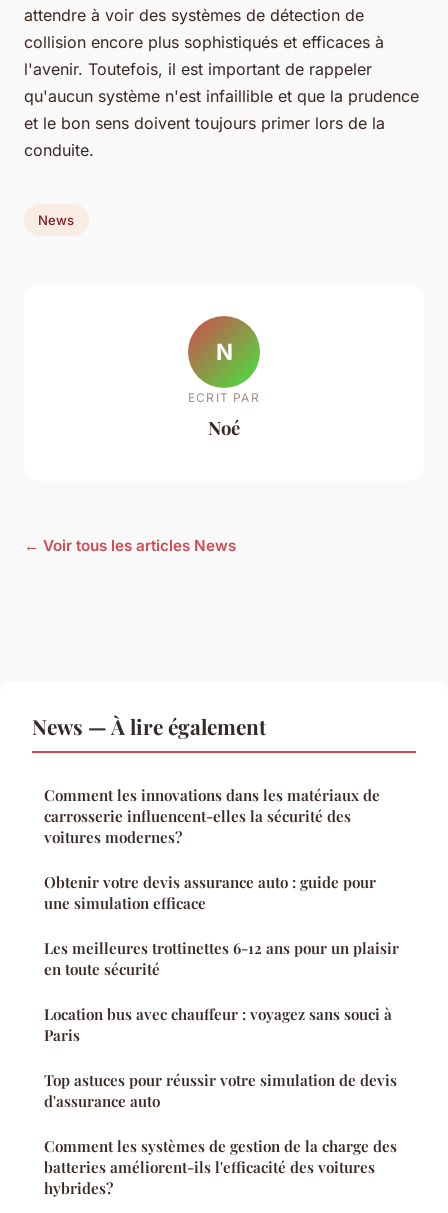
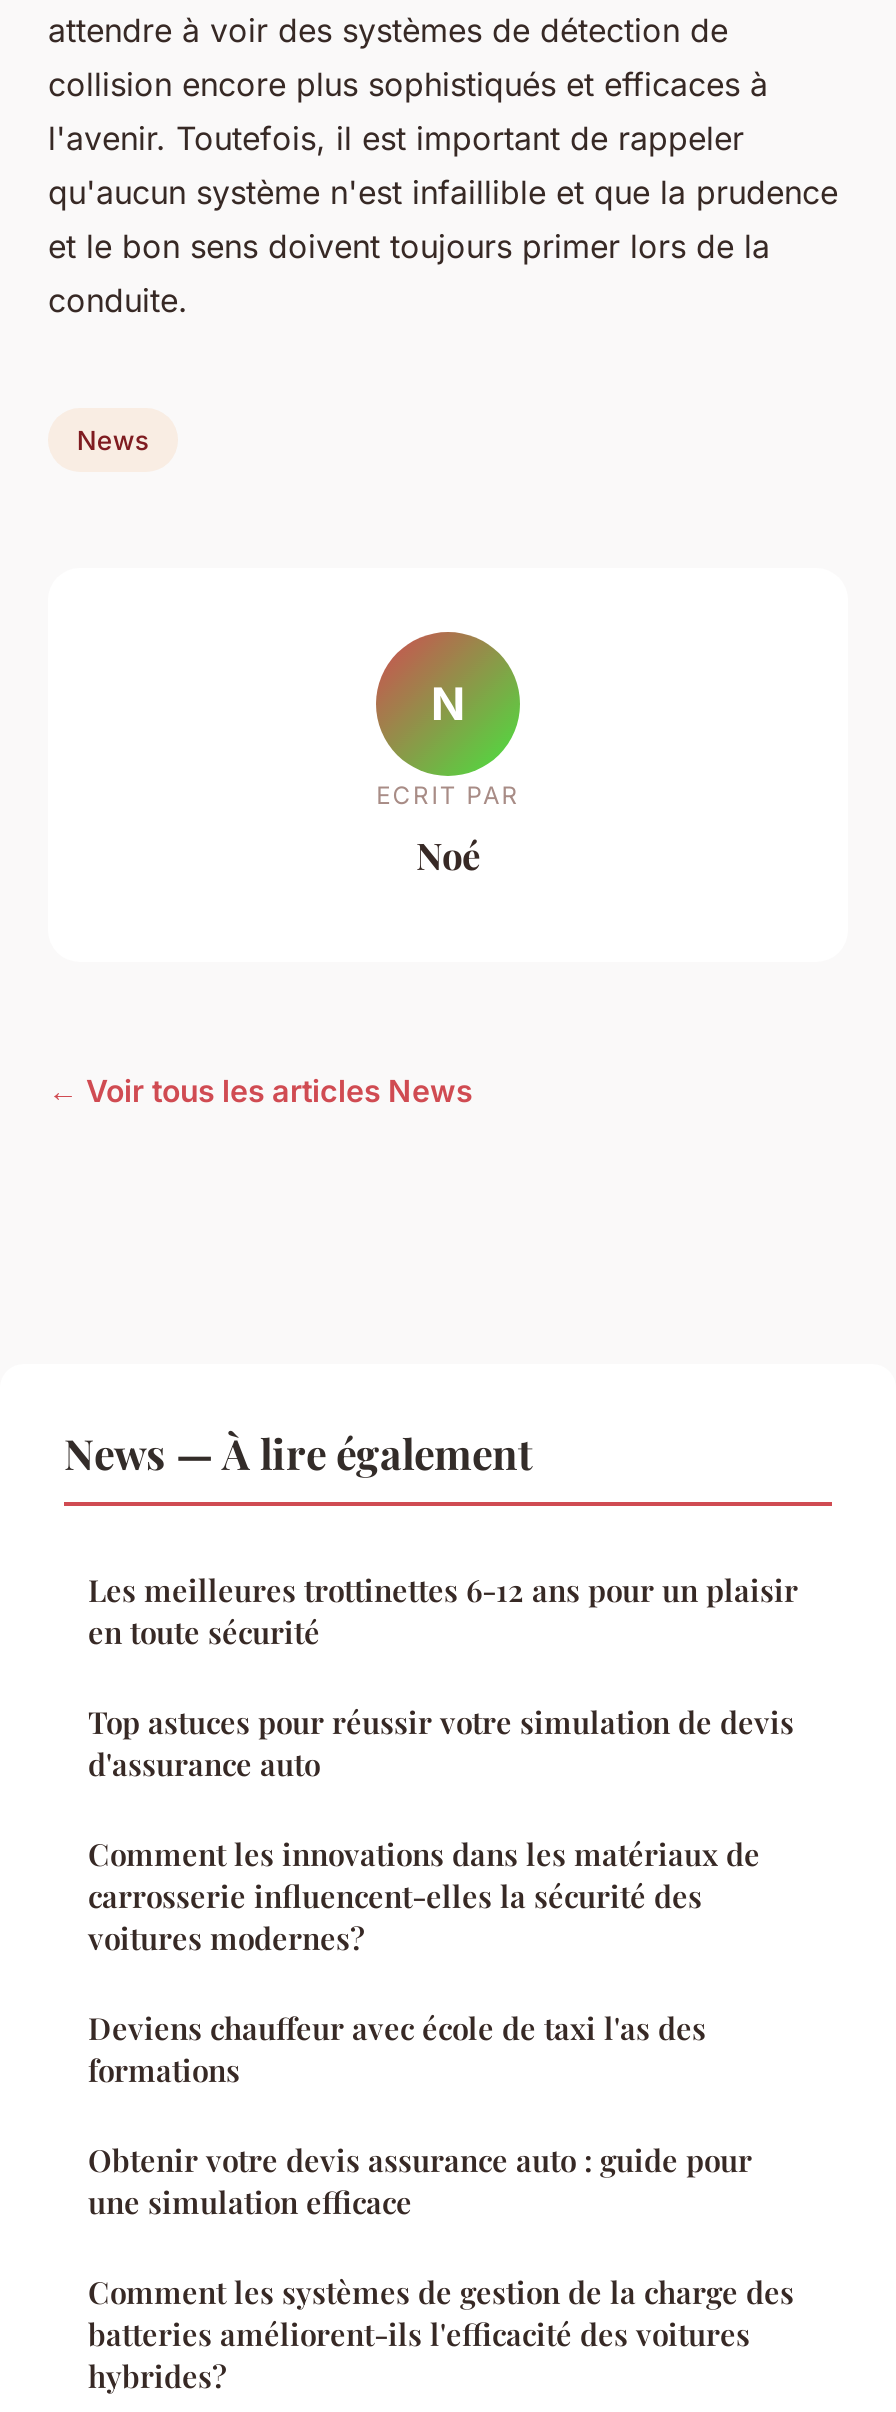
moved down: Comment les innovations dans les matériaux de | carrosserie influencent-elles la sécurité des | voitures modernes?

+ Deviens chauffeur avec école de taxi l'as des
+ formations

moved down: Obtenir votre devis assurance auto : guide pour | une simulation efficace

moved up: Les meilleures trottinettes 6-12 ans pour un plaisir | en toute sécurité

- Location bus avec chauffeur : voyagez sans souci à
- Paris

moved up: Top astuces pour réussir votre simulation de devis | d'assurance auto
